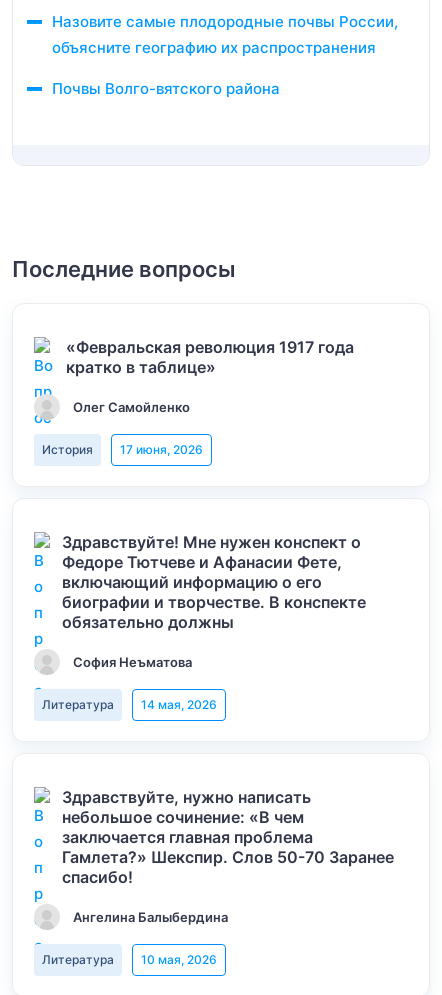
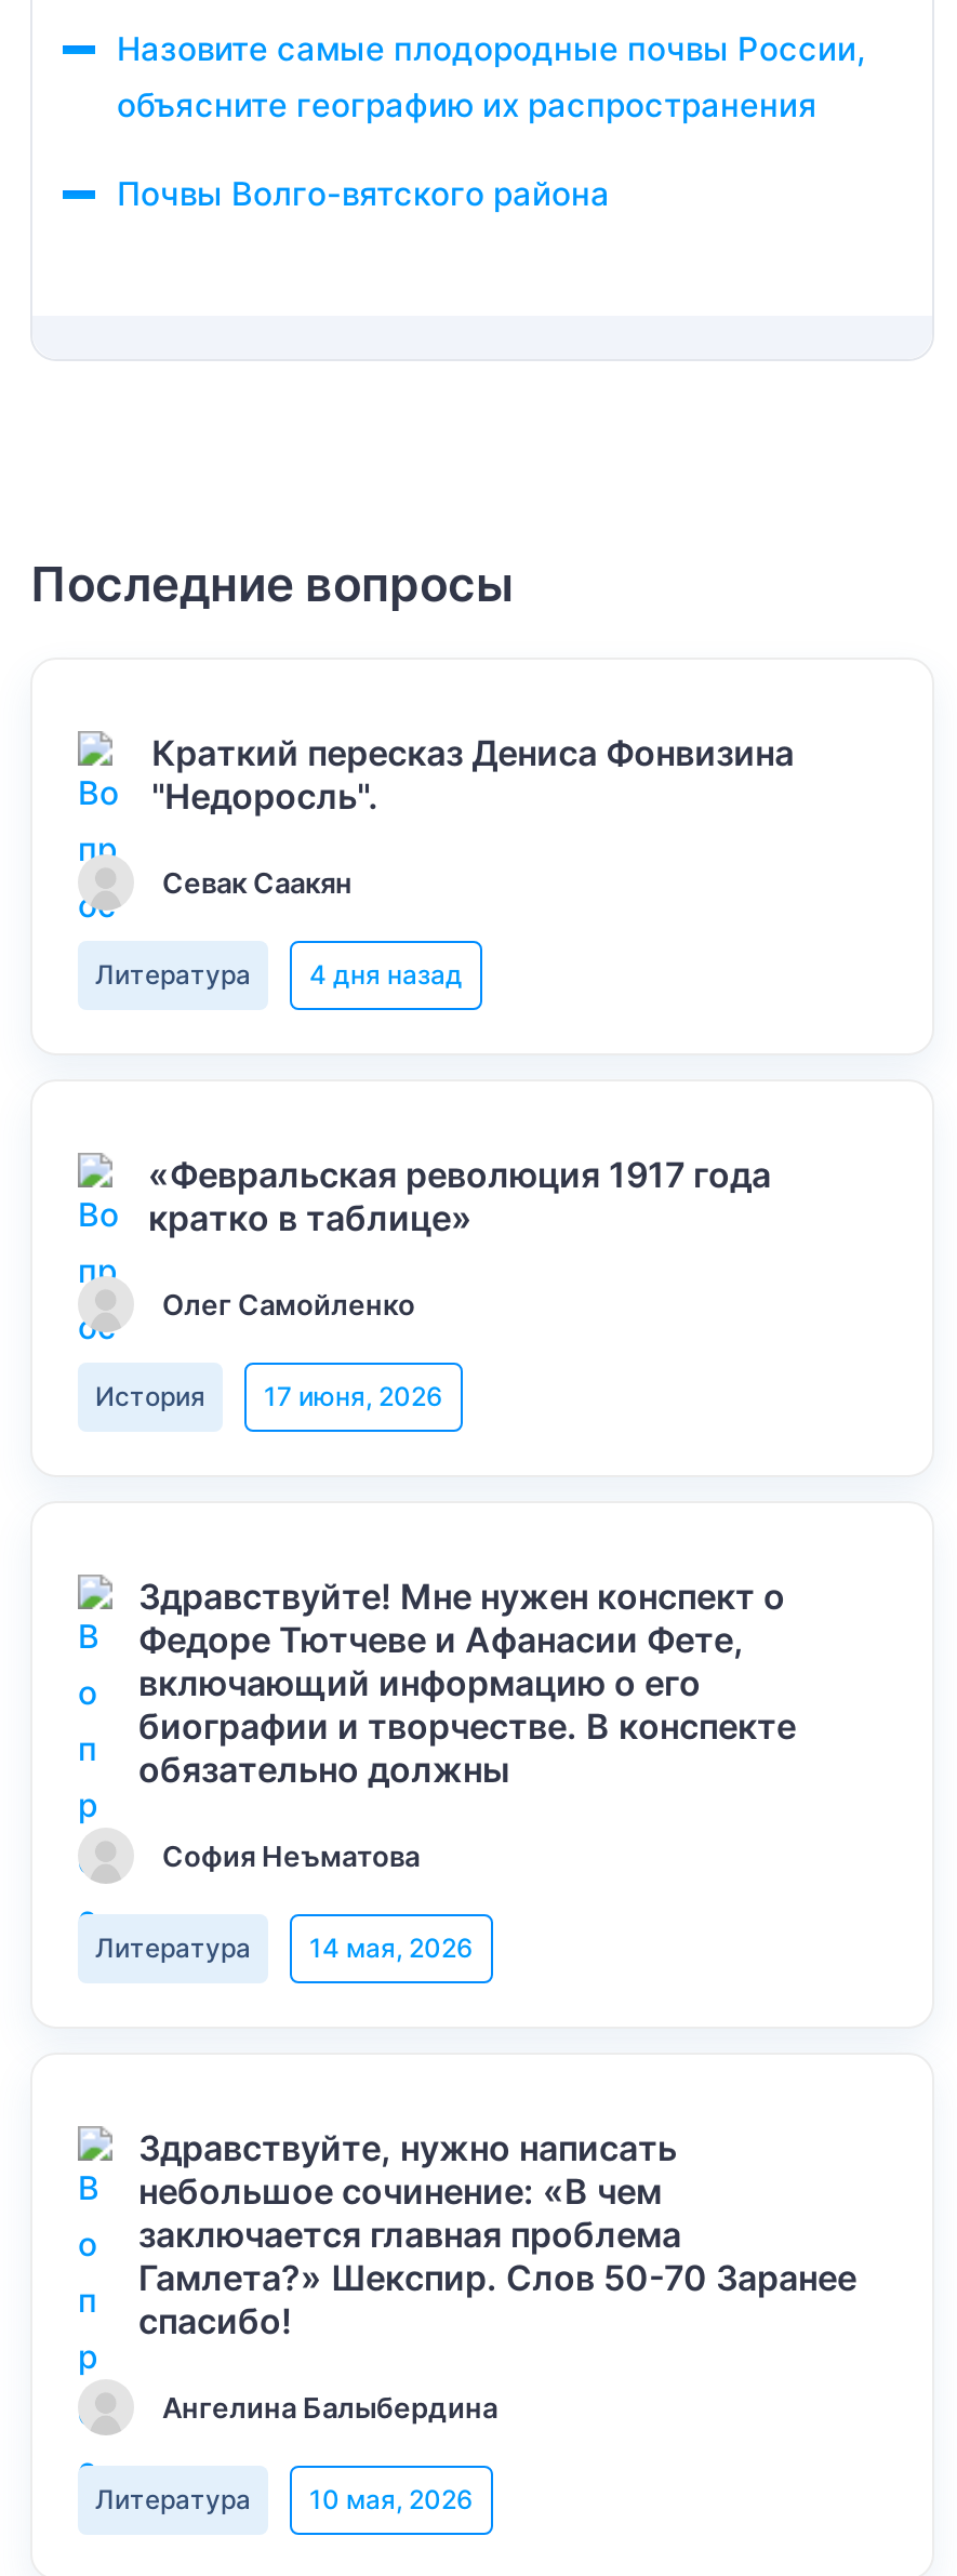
+ Краткий пересказ Дениса Фонвизина
+ "Недоросль".
+ Севак Саакян
+ Литература
+ 4 дня назад
